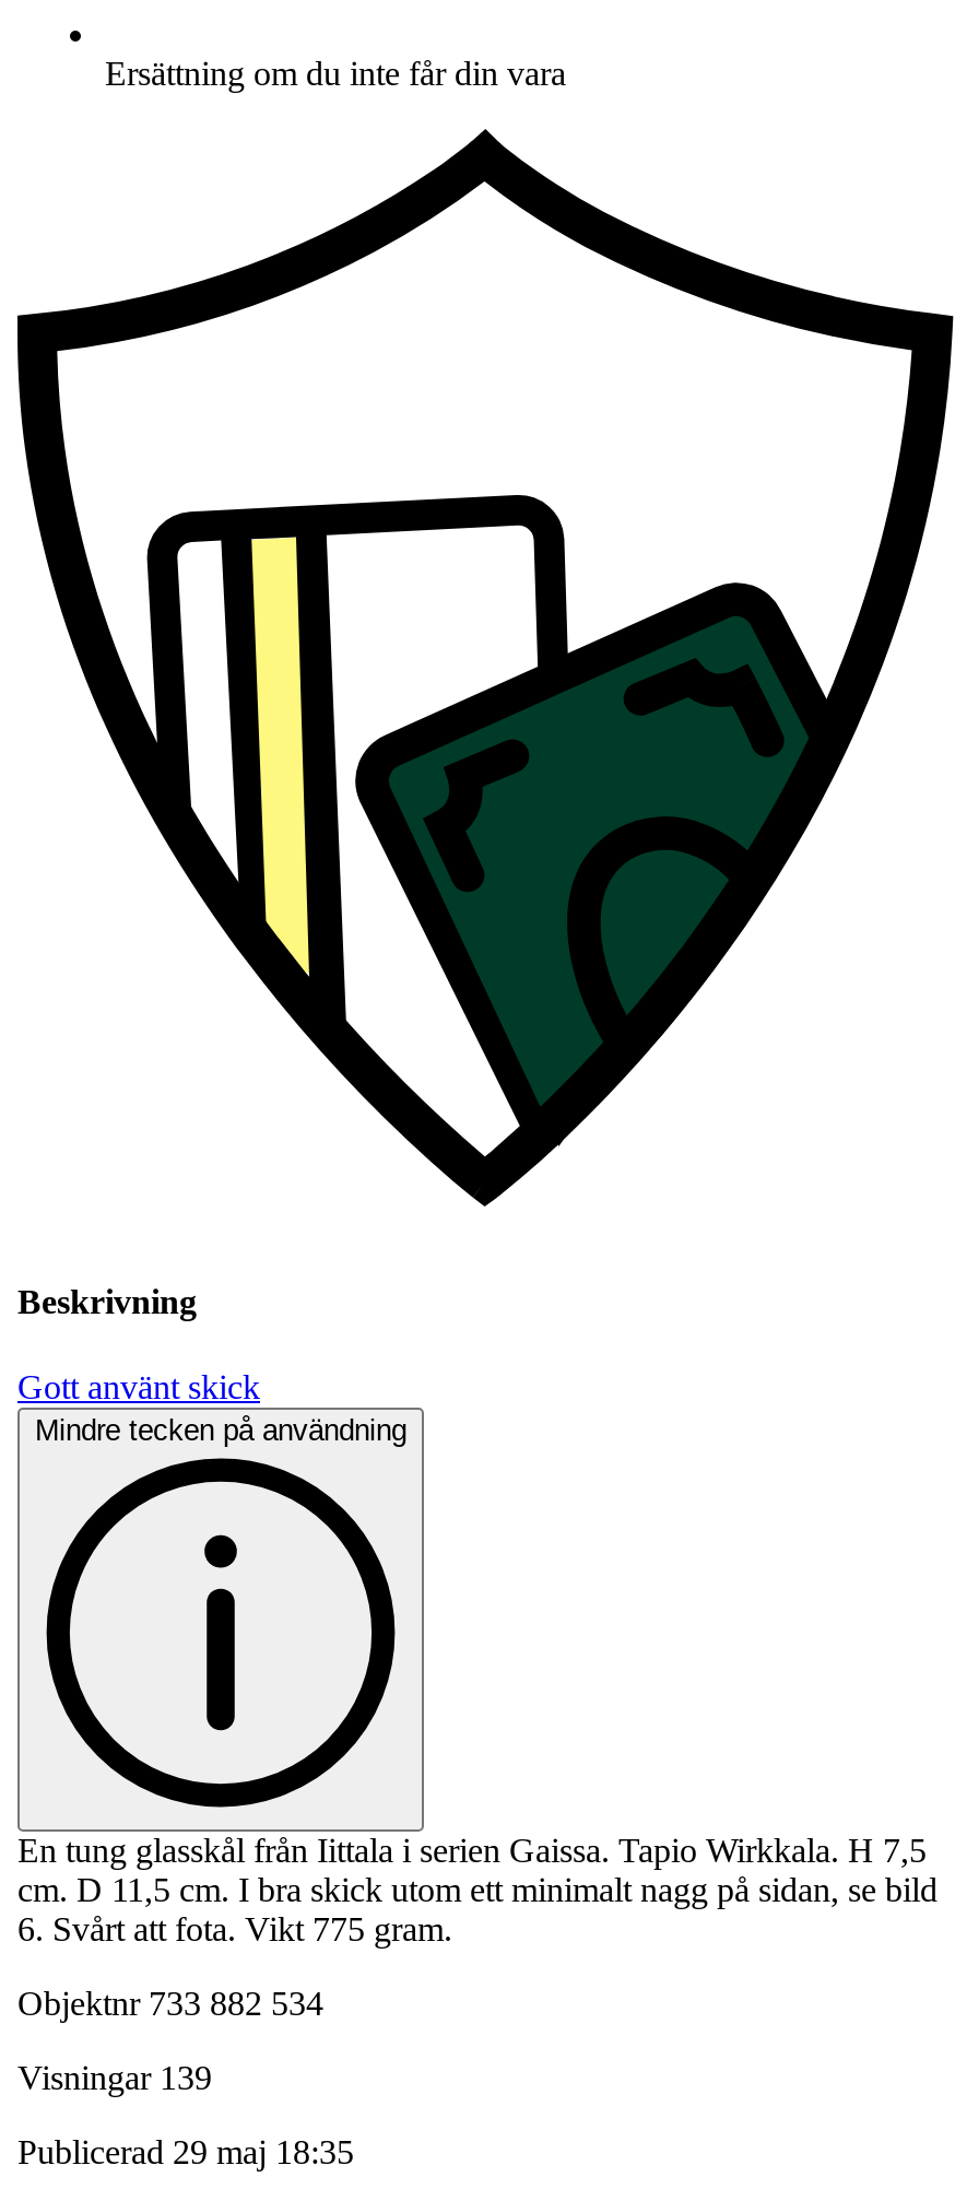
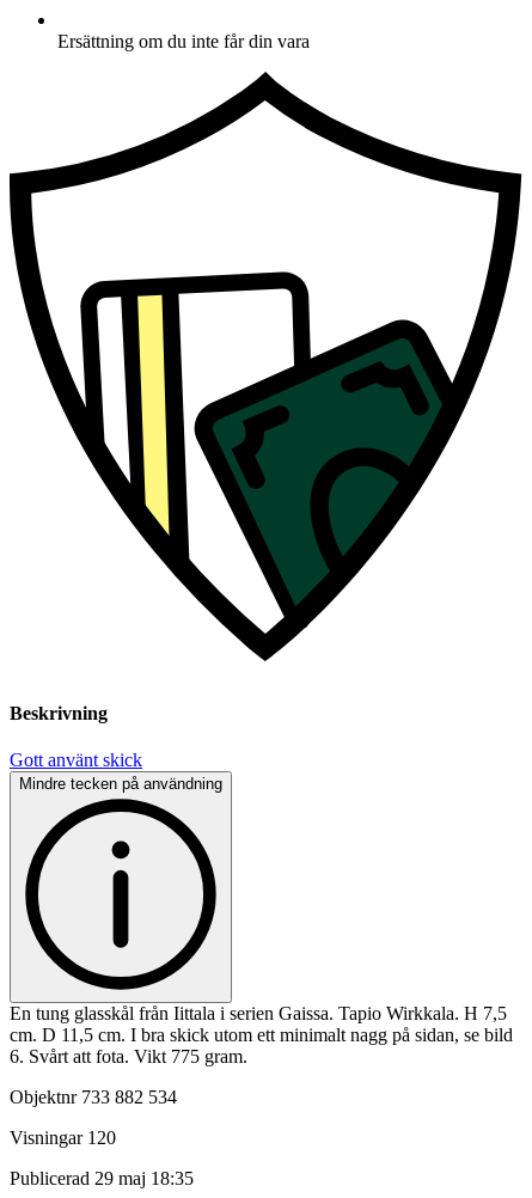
- Visningar 139
+ Visningar 120
